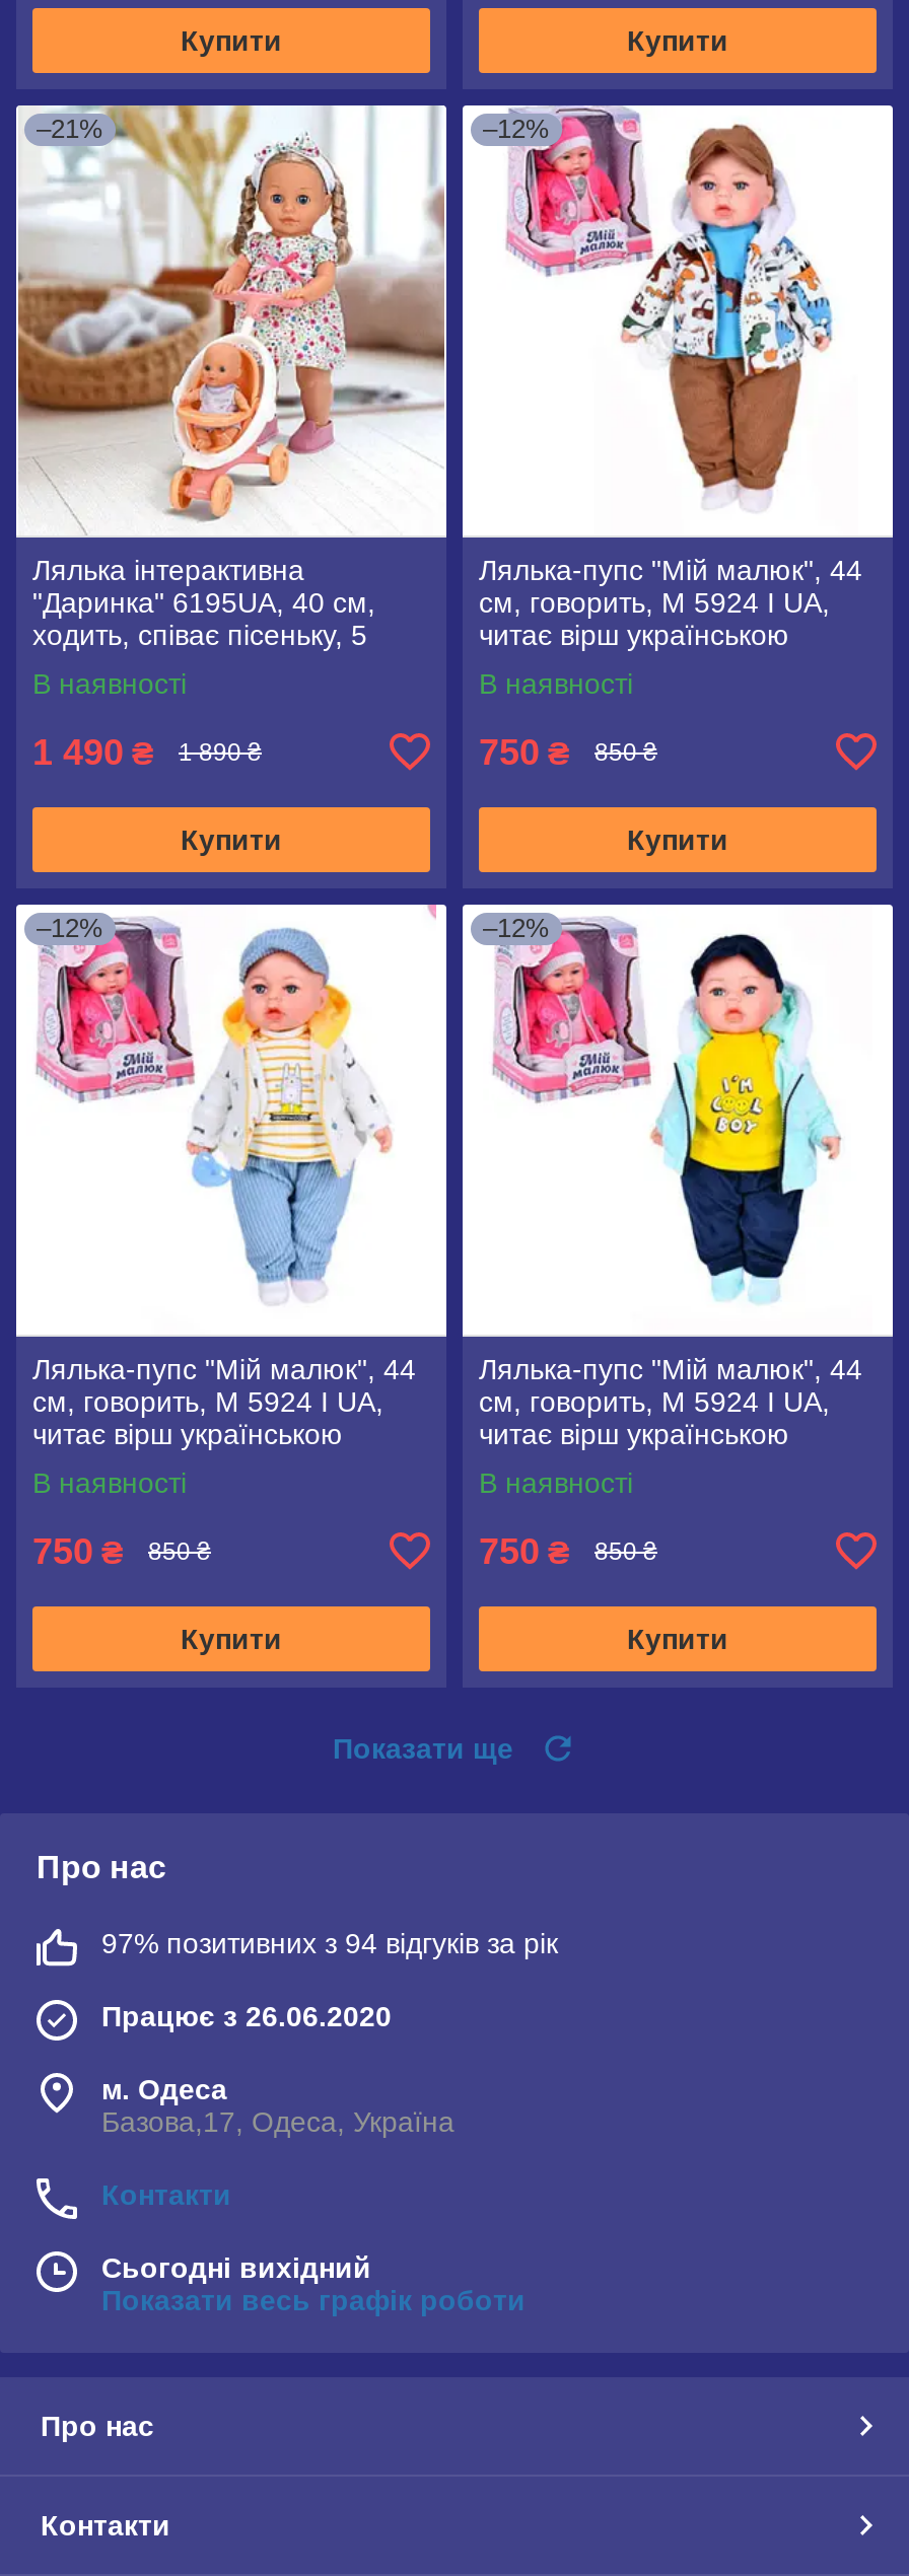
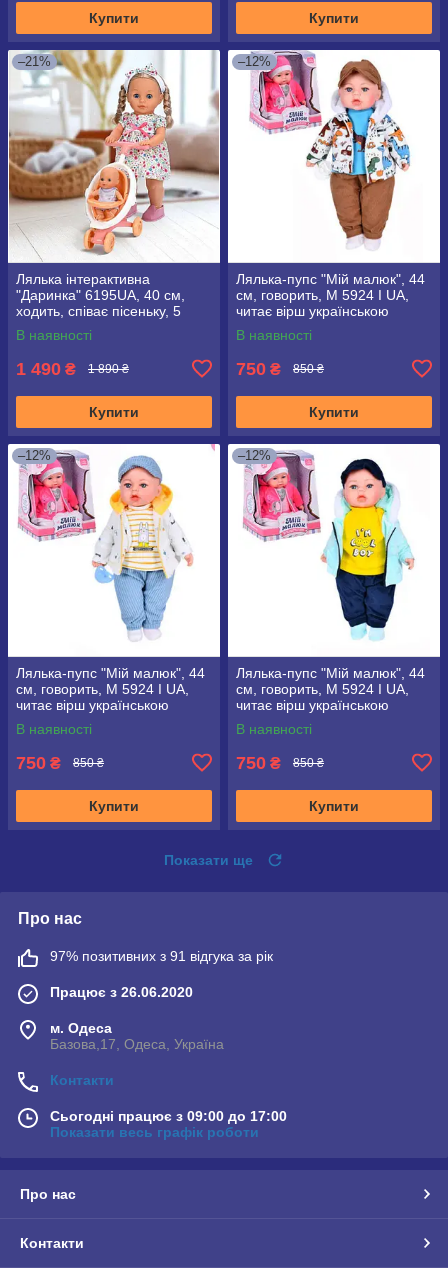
- 97% позитивних з 94 відгуків за рік
+ 97% позитивних з 91 відгука за рік

- Сьогодні вихідний
+ Сьогодні працює з 09:00 до 17:00
